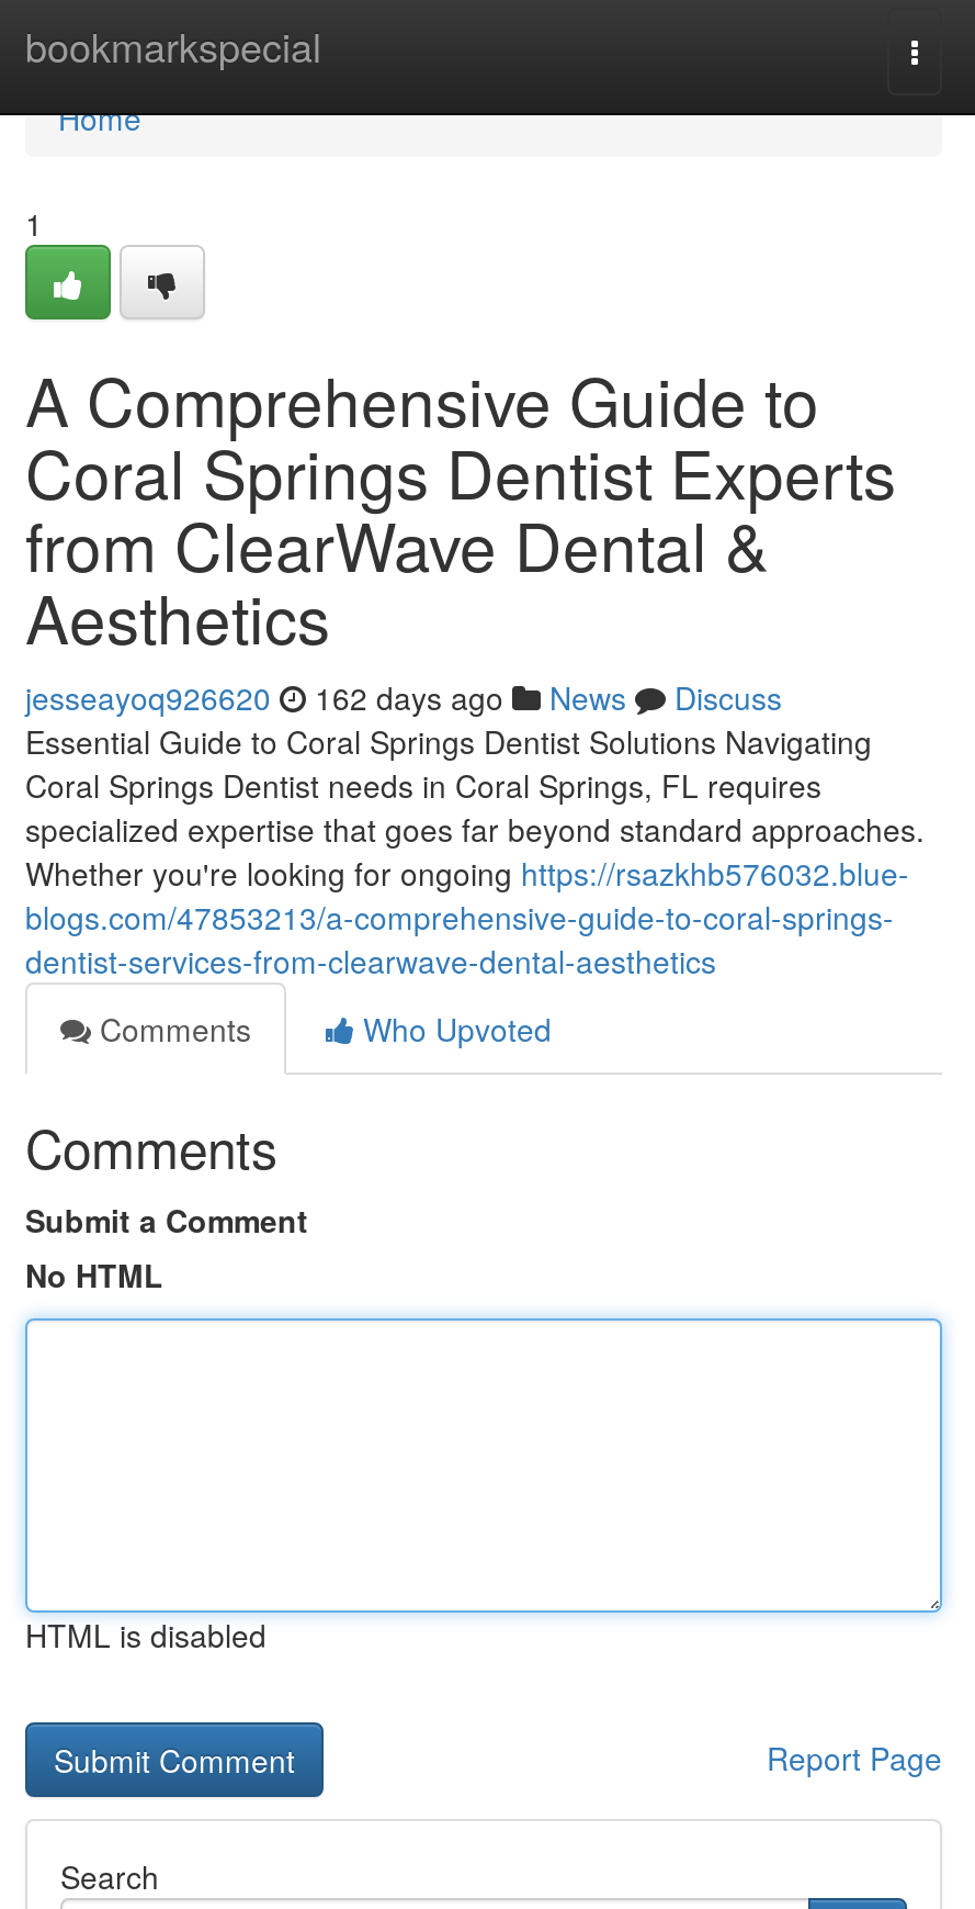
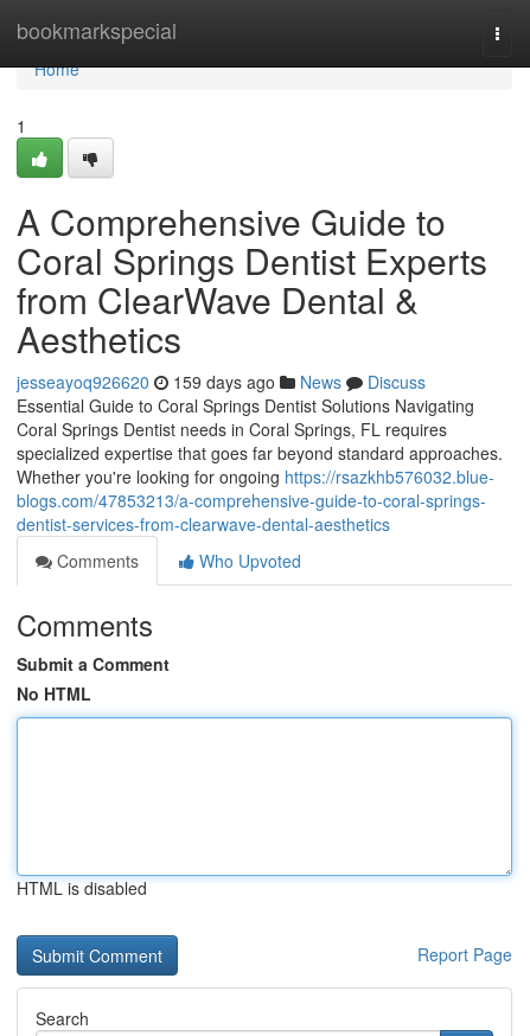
- jesseayoq926620 162 days ago News Discuss
+ jesseayoq926620 159 days ago News Discuss
